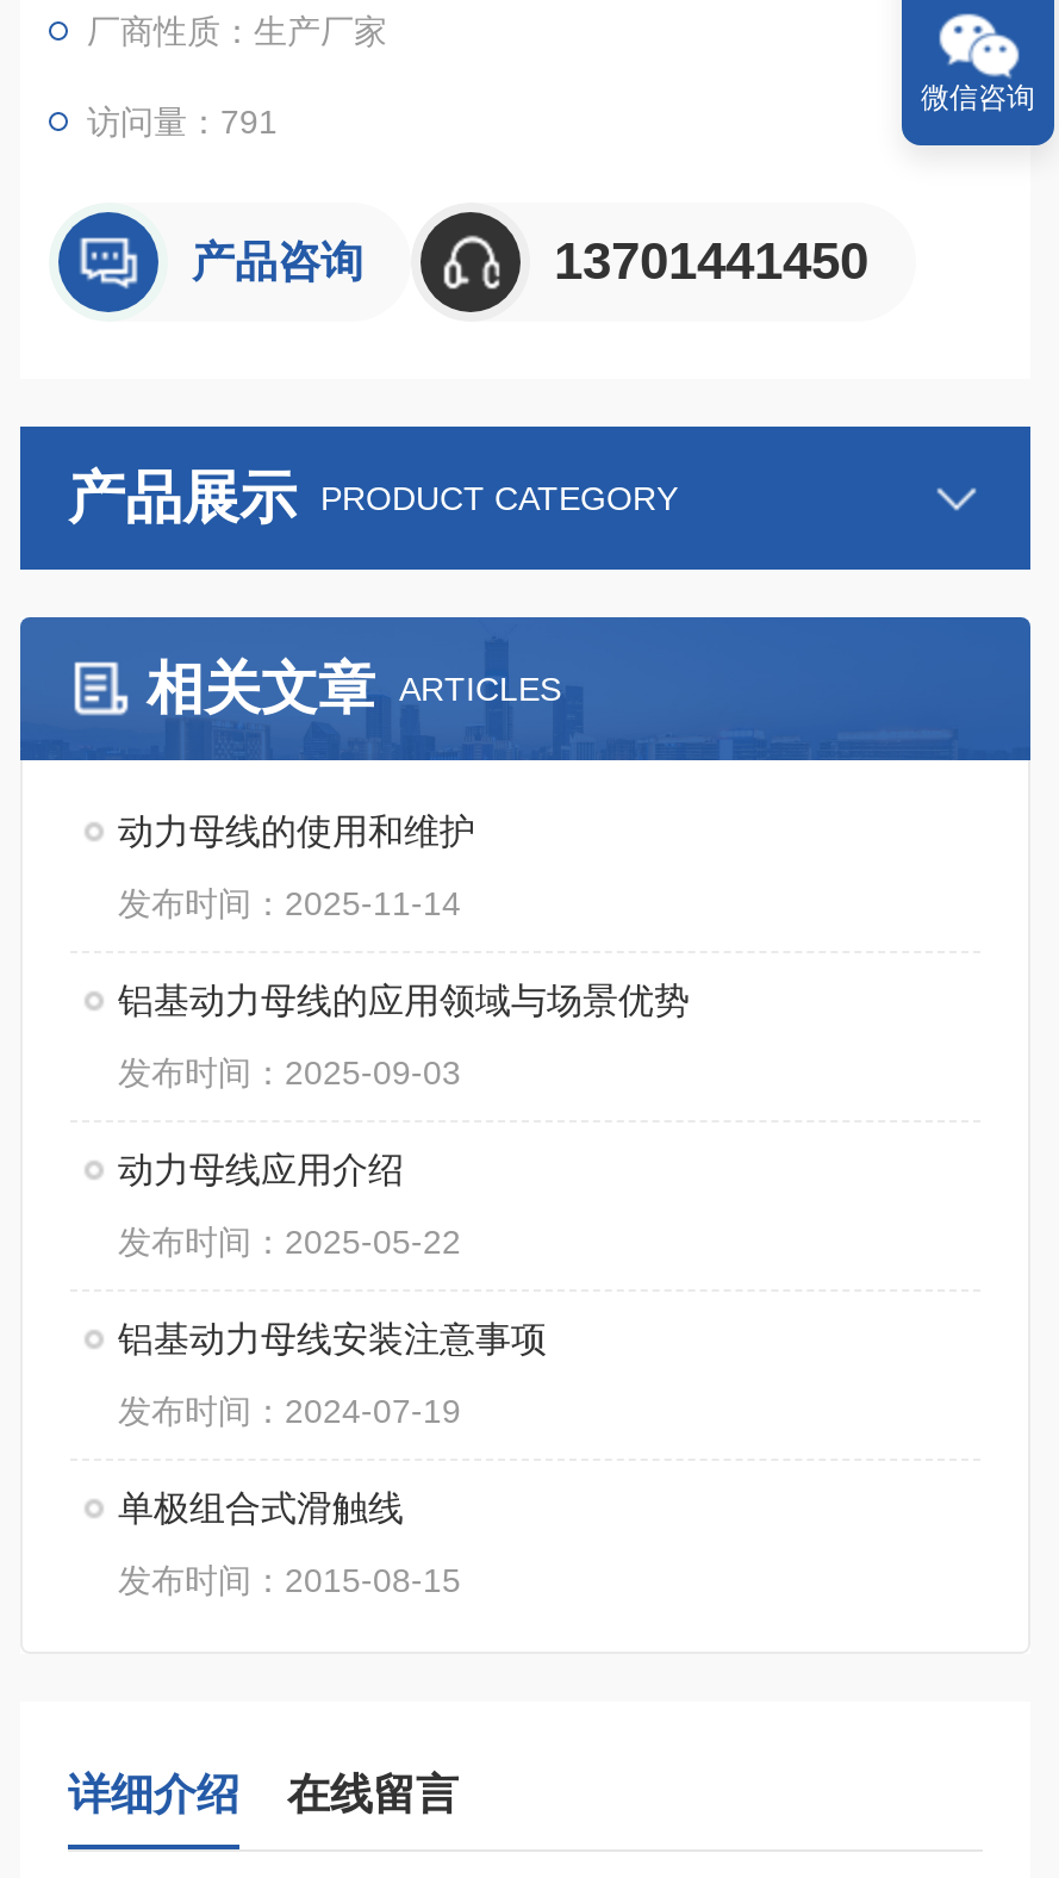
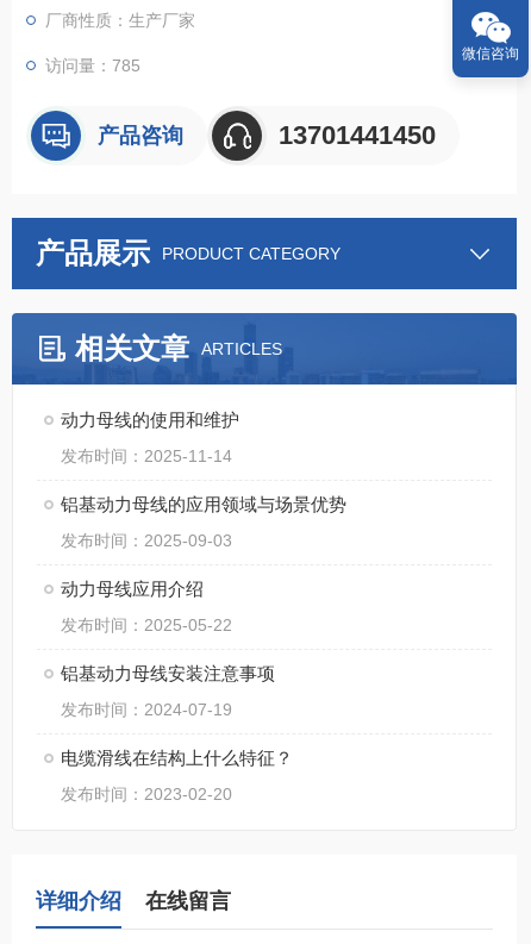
- 访问量：791
+ 访问量：785

- 单极组合式滑触线
+ 电缆滑线在结构上什么特征？

- 发布时间：2015-08-15
+ 发布时间：2023-02-20
